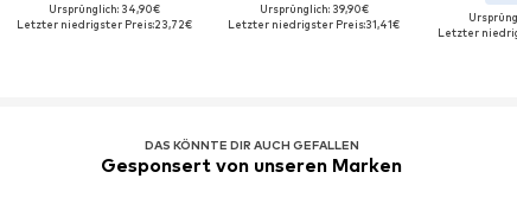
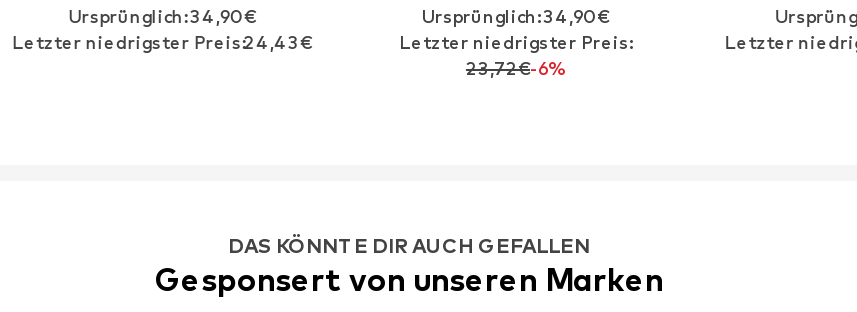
- Ursprünglich: 39,90€
- Letzter niedrigster Preis:31,41€
+ Ursprünglich: 34,90€
+ Letzter niedrigster Preis:
+ 23,72€-6%

- Letzter niedrigster Preis:23,72€
+ Letzter niedrigster Preis:24,43€
